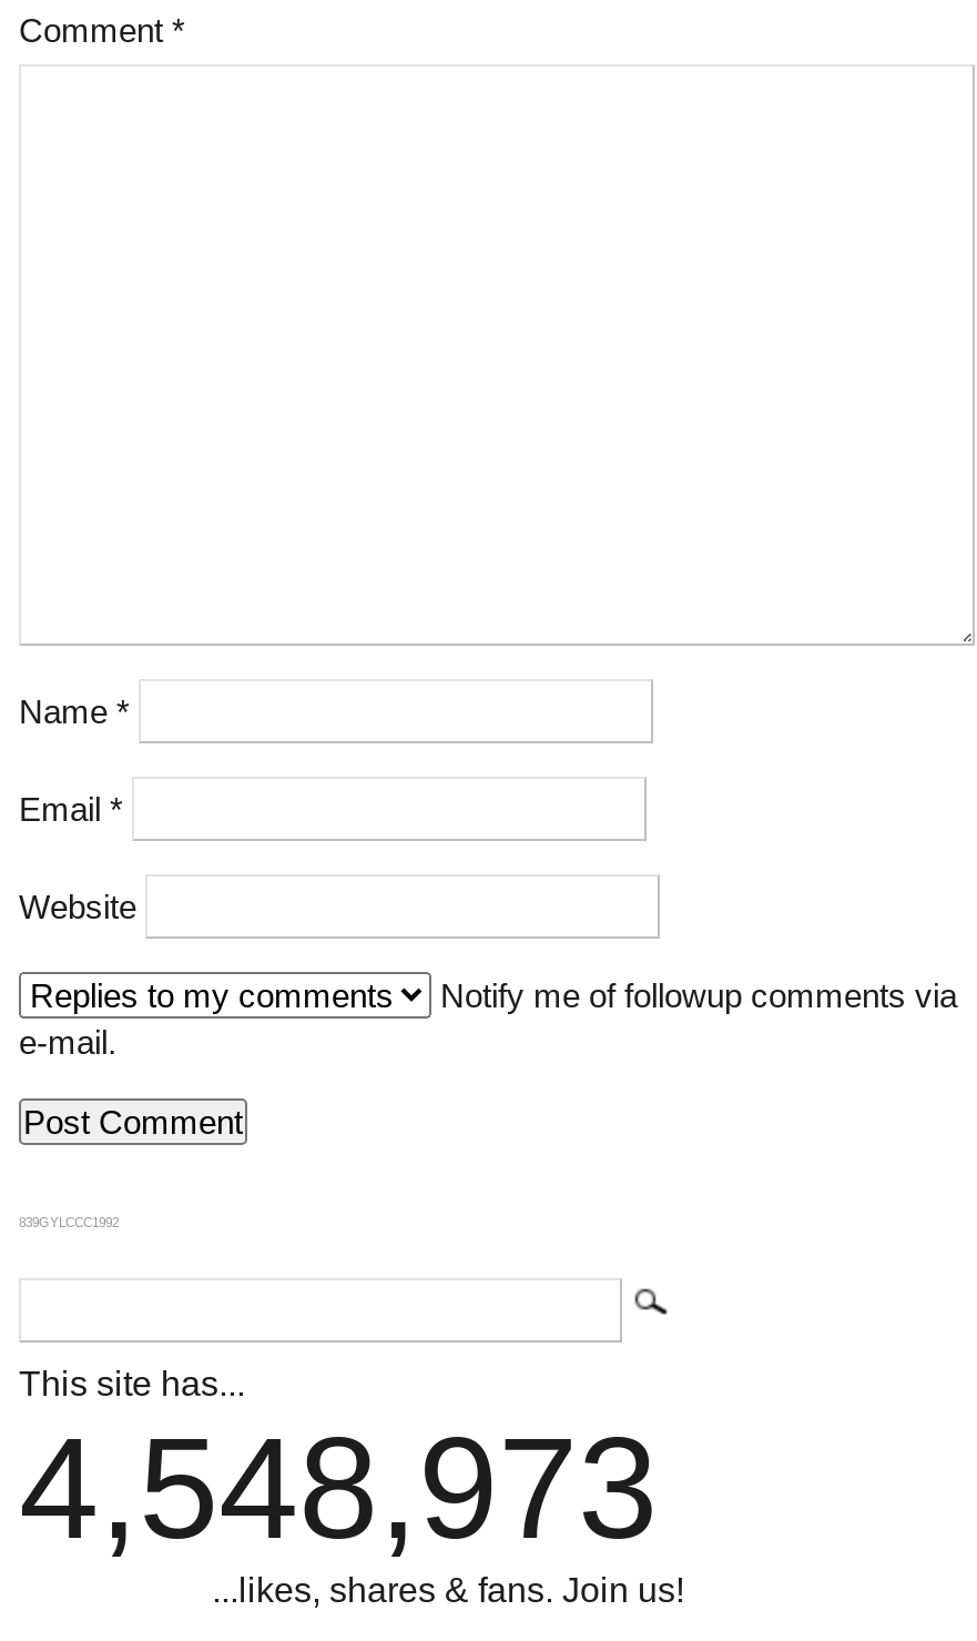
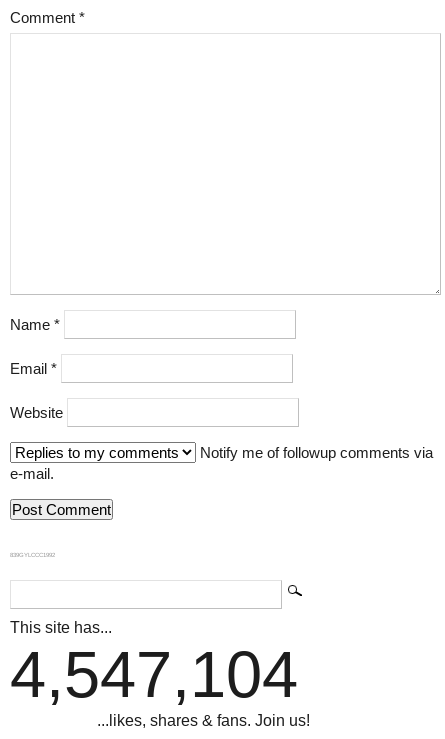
- 4,548,973
+ 4,547,104
